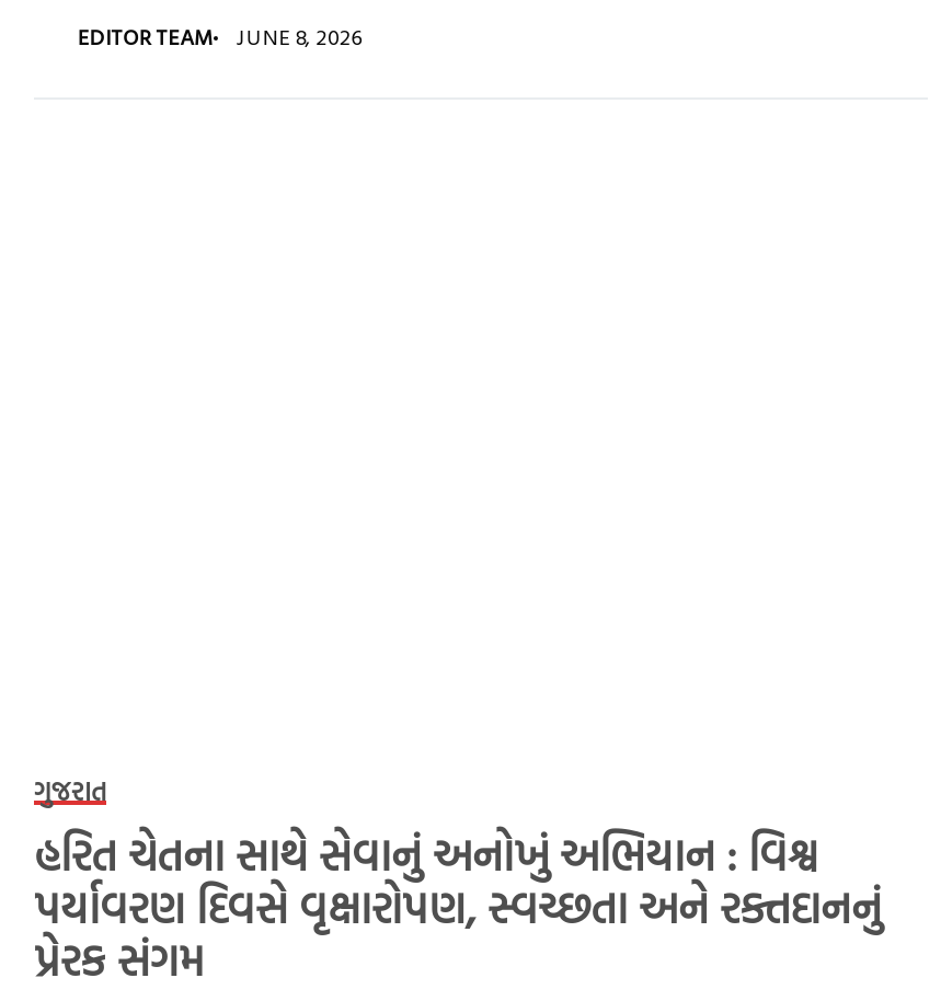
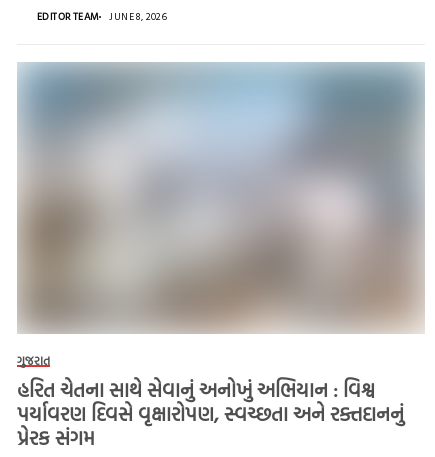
+ [image]
